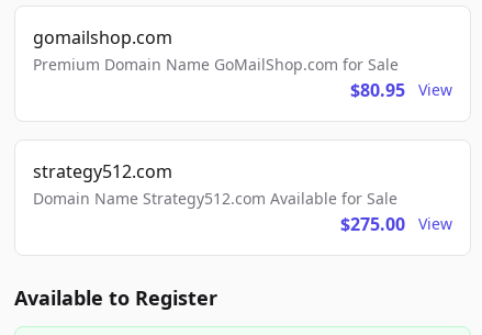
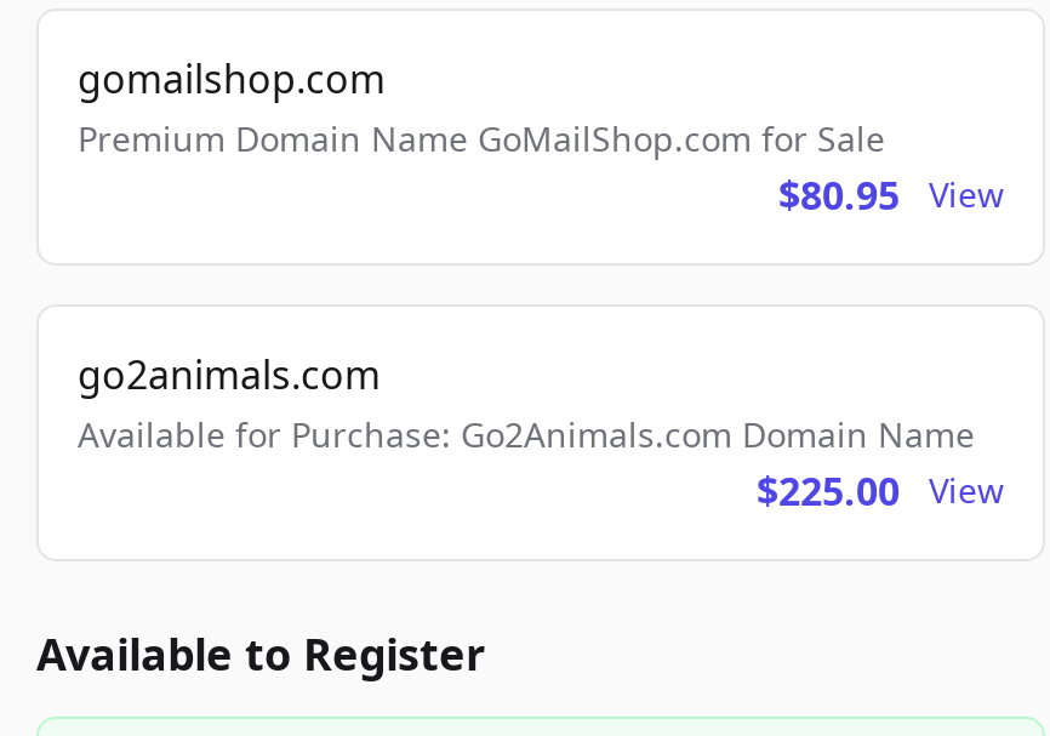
- strategy512.com
- Domain Name Strategy512.com Available for Sale
- $275.00
+ go2animals.com
+ Available for Purchase: Go2Animals.com Domain Name
+ $225.00
